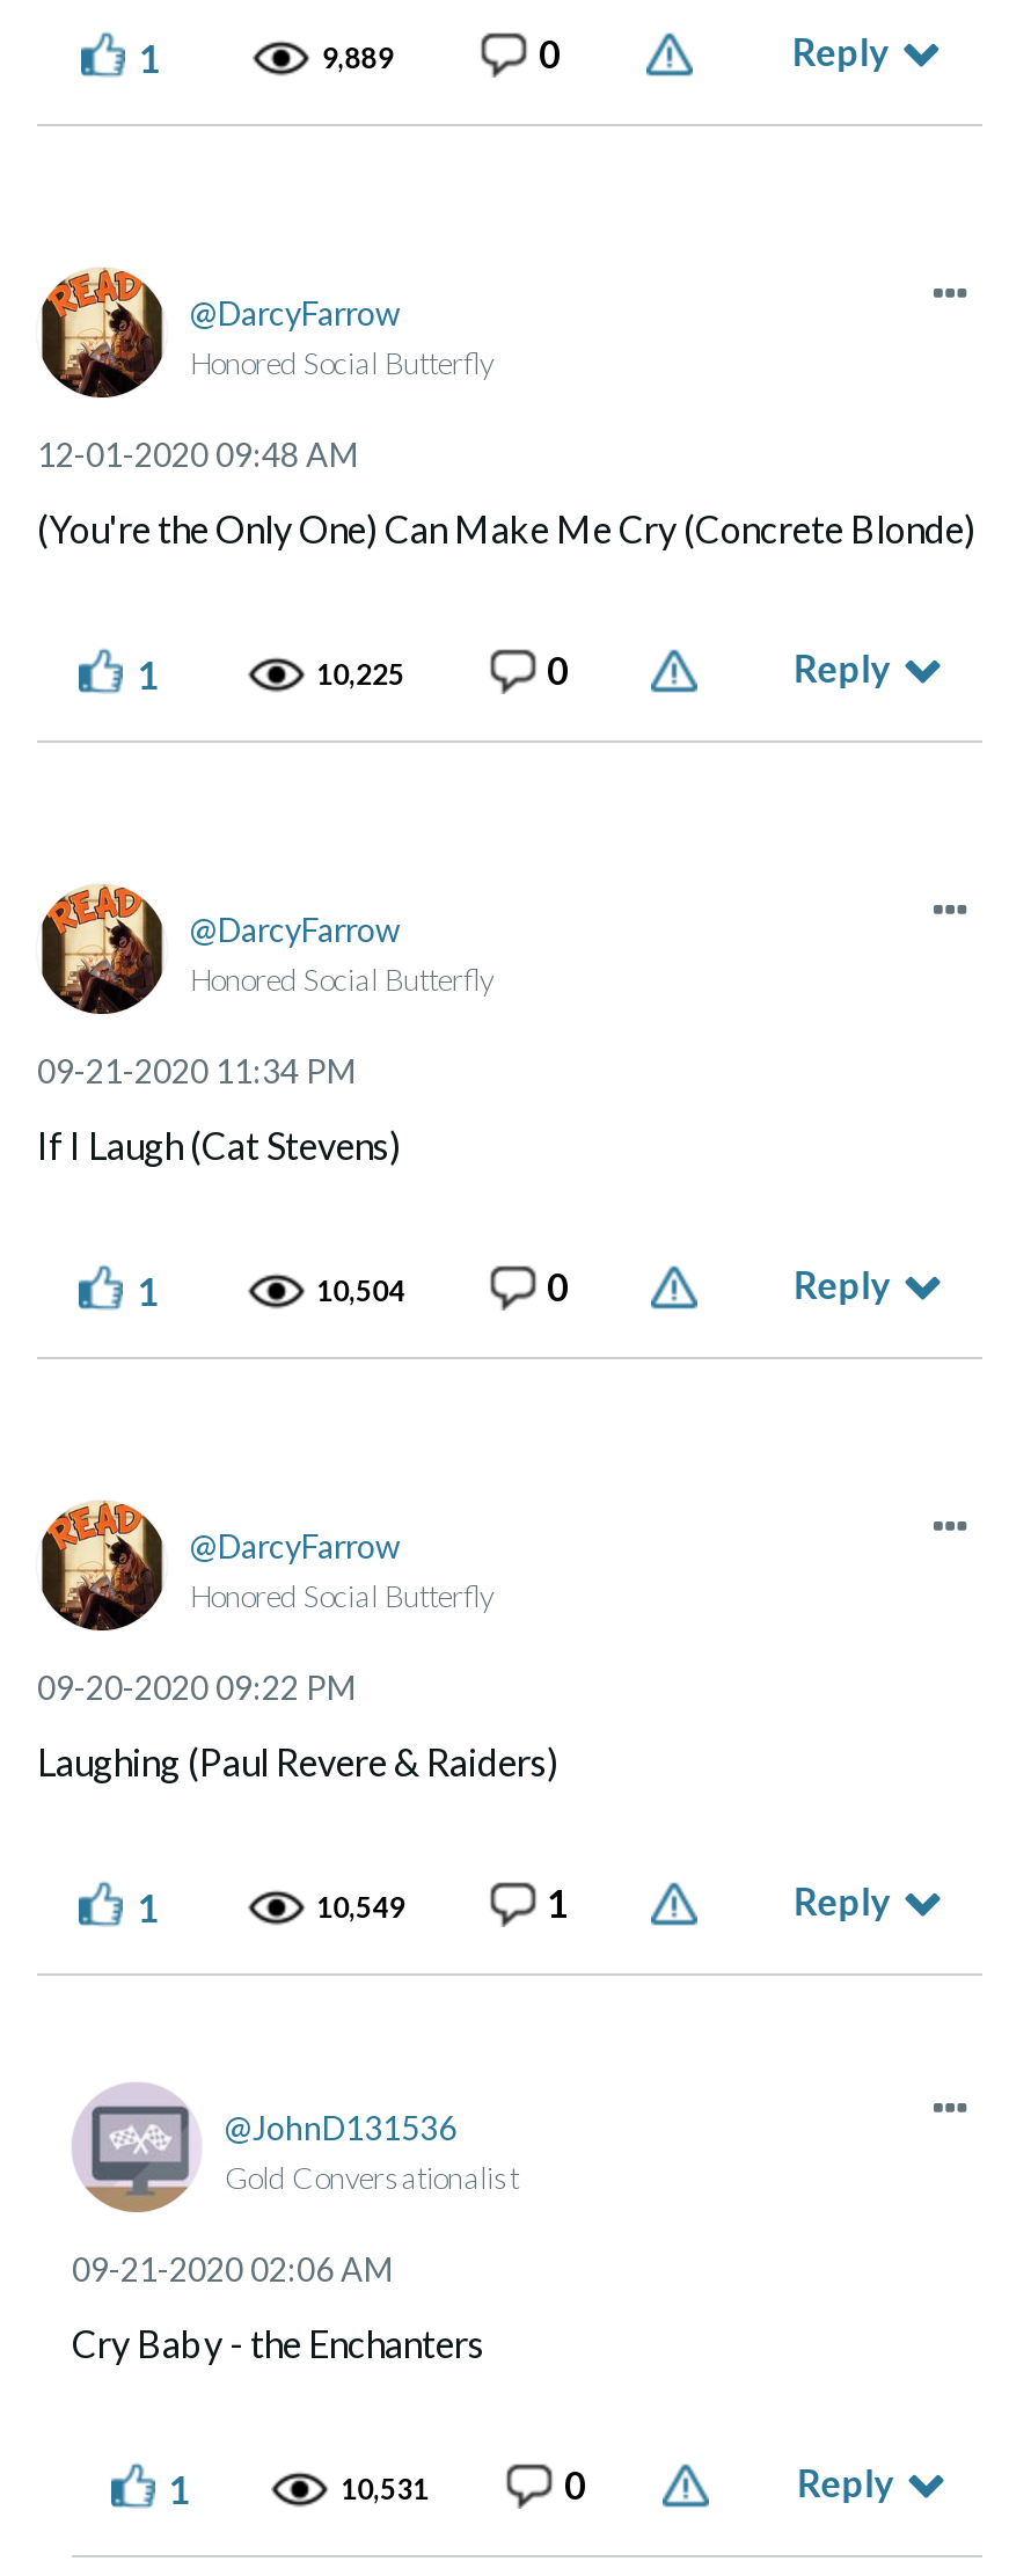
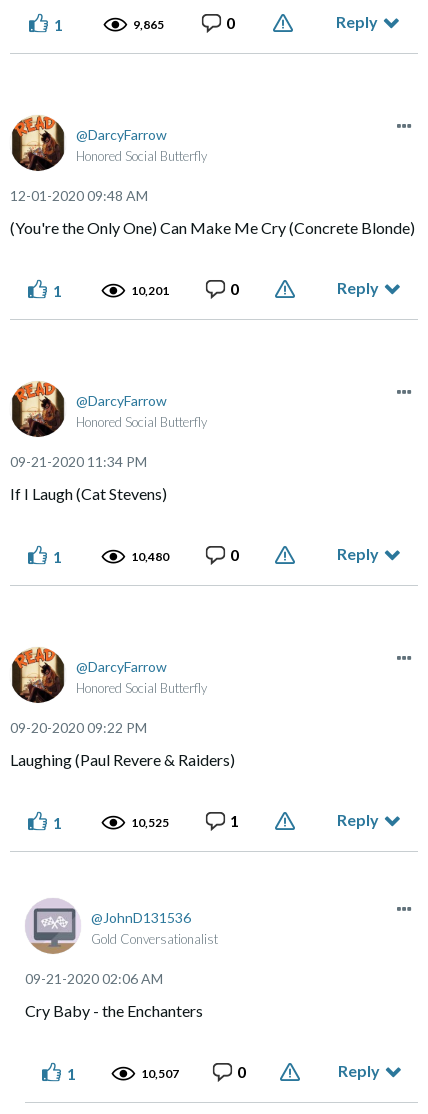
- 9,889
+ 9,865

- 10,225
+ 10,201

- 10,504
+ 10,480

- 10,549
+ 10,525

- 10,531
+ 10,507
